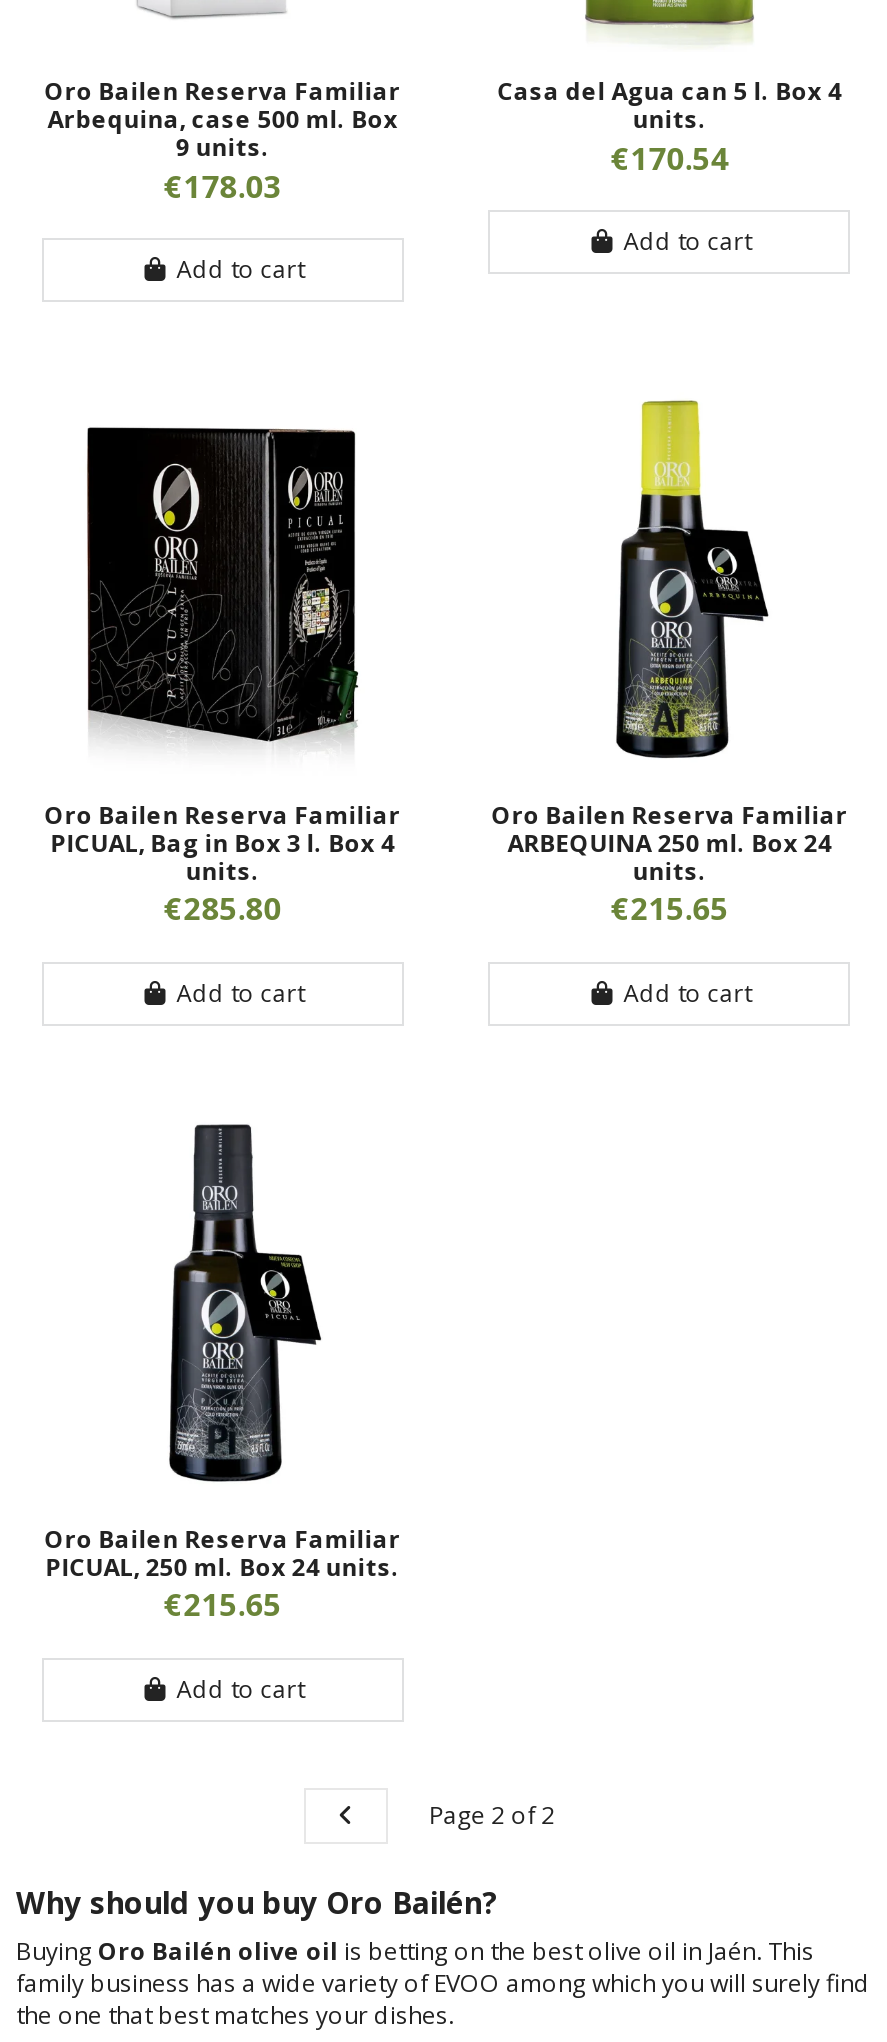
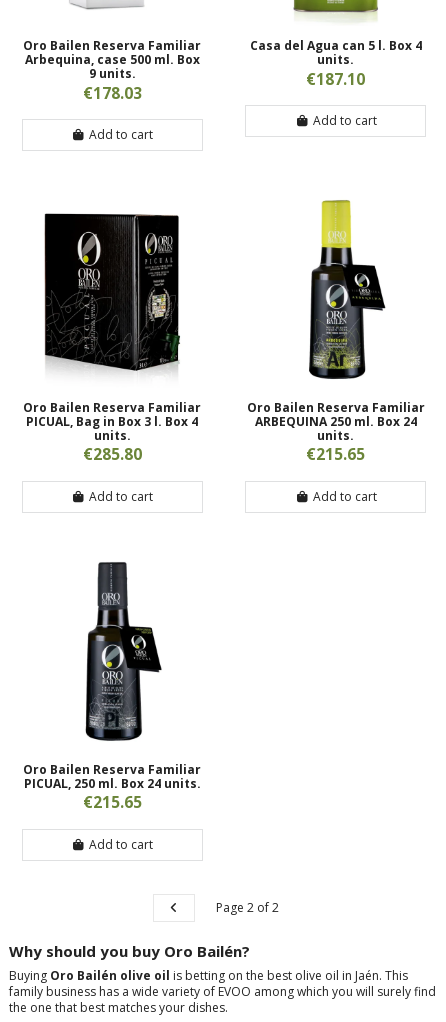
- €170.54
+ €187.10
